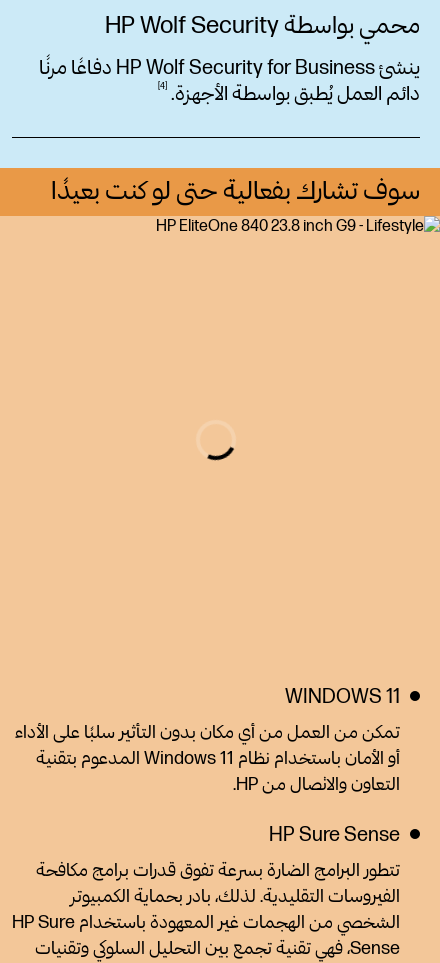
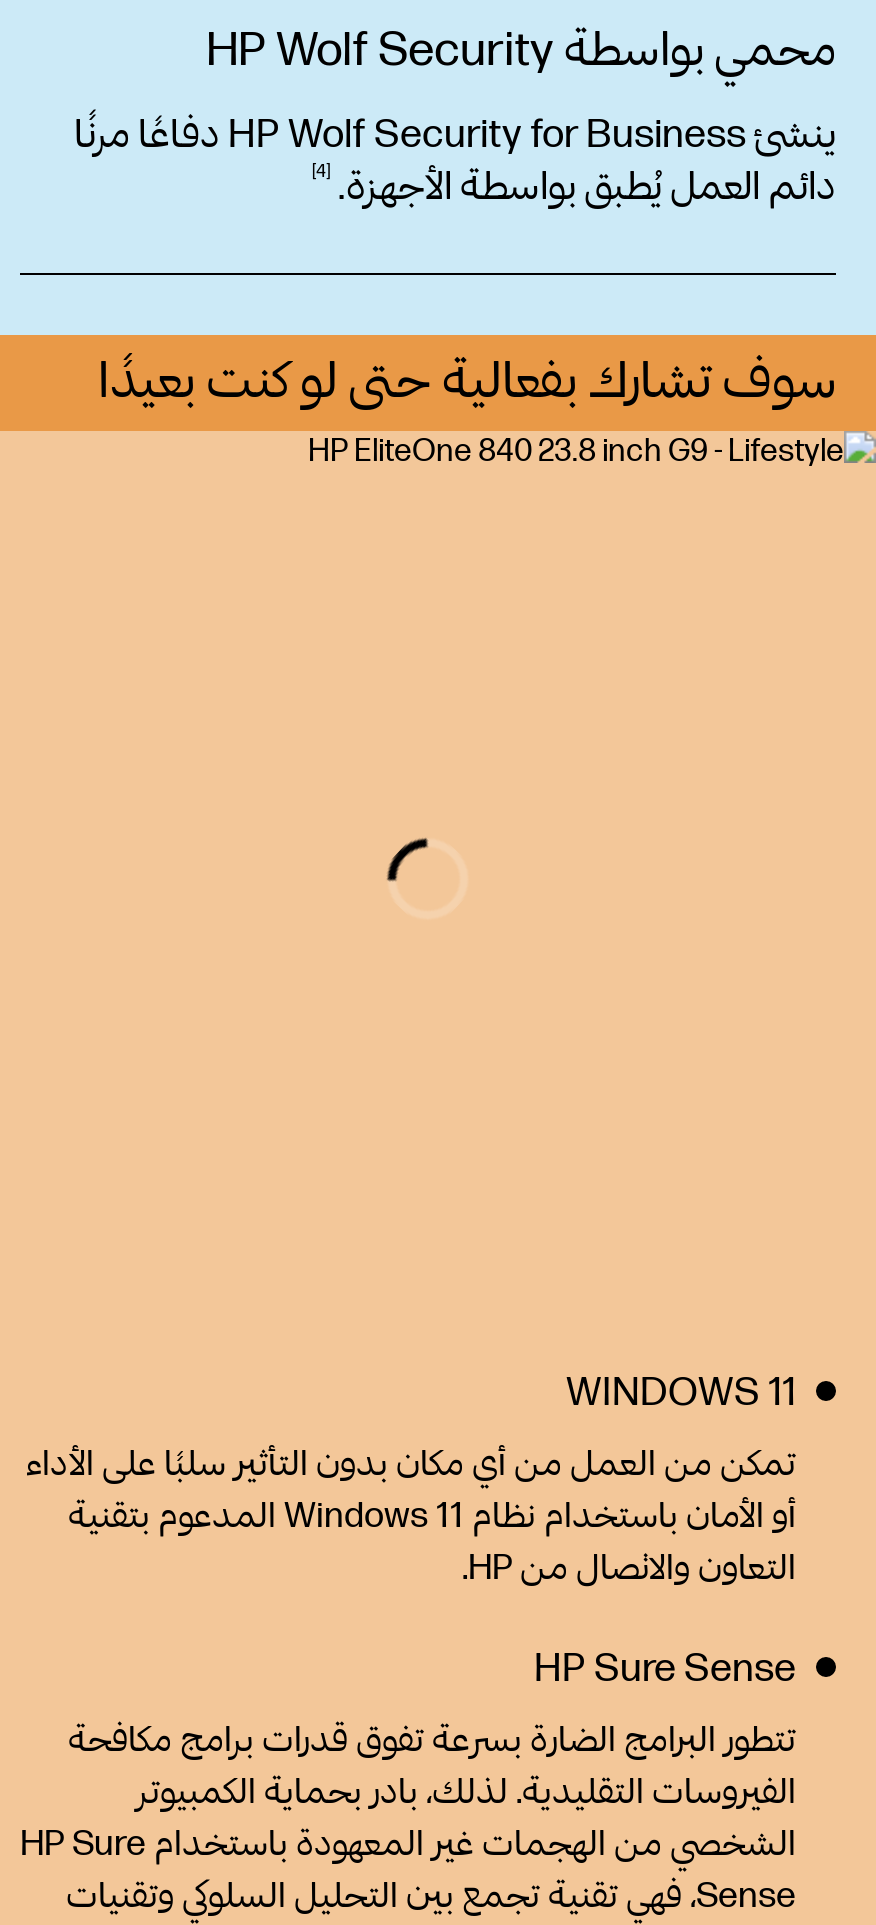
- [image]
+ [image]
